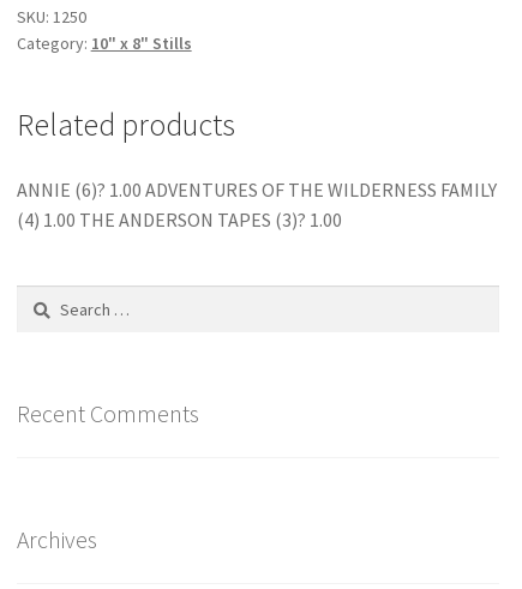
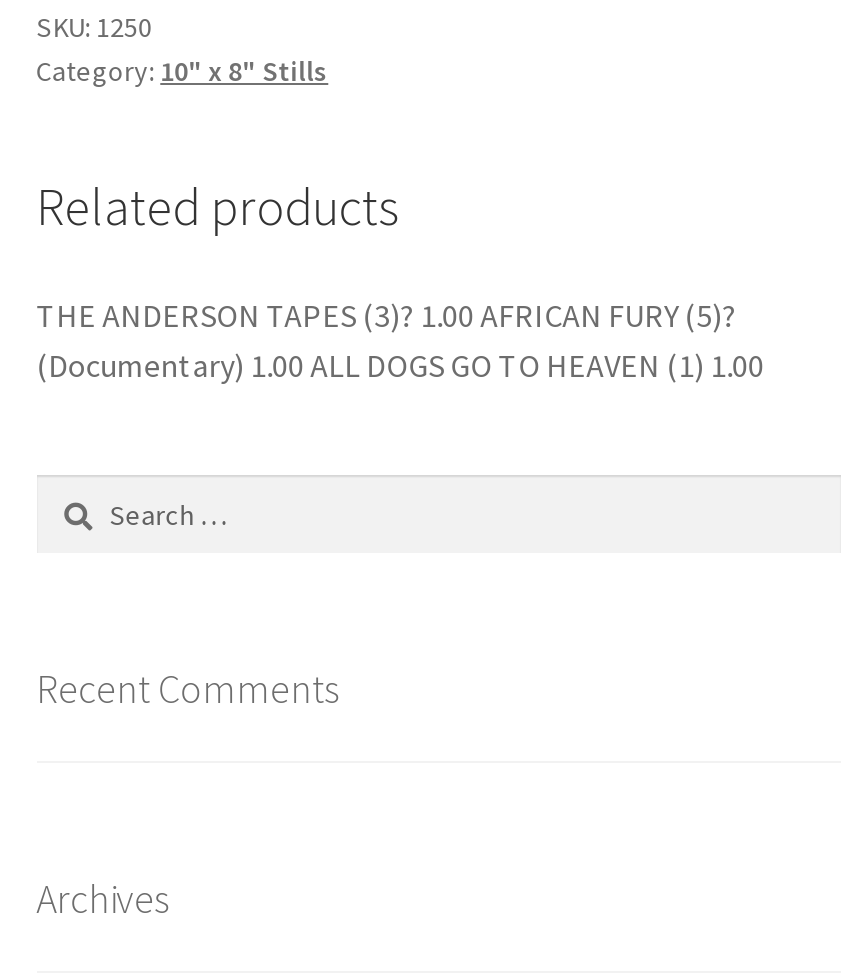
- ANNIE (6)? 1.00 ADVENTURES OF THE WILDERNESS FAMILY
- (4) 1.00 THE ANDERSON TAPES (3)? 1.00
+ THE ANDERSON TAPES (3)? 1.00 AFRICAN FURY (5)?
+ (Documentary) 1.00 ALL DOGS GO TO HEAVEN (1) 1.00
